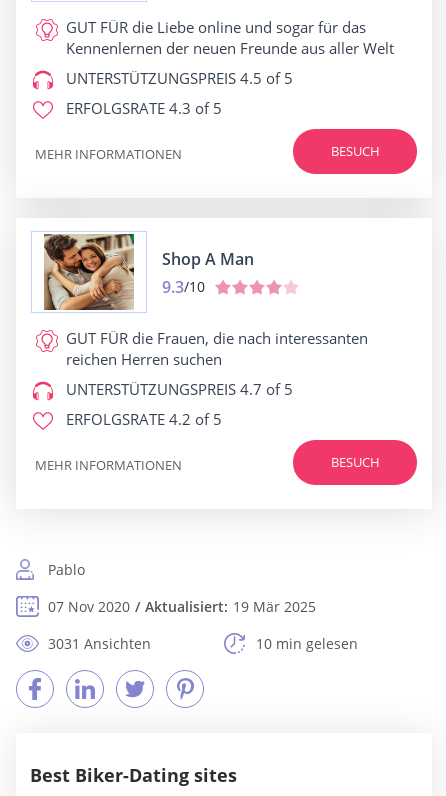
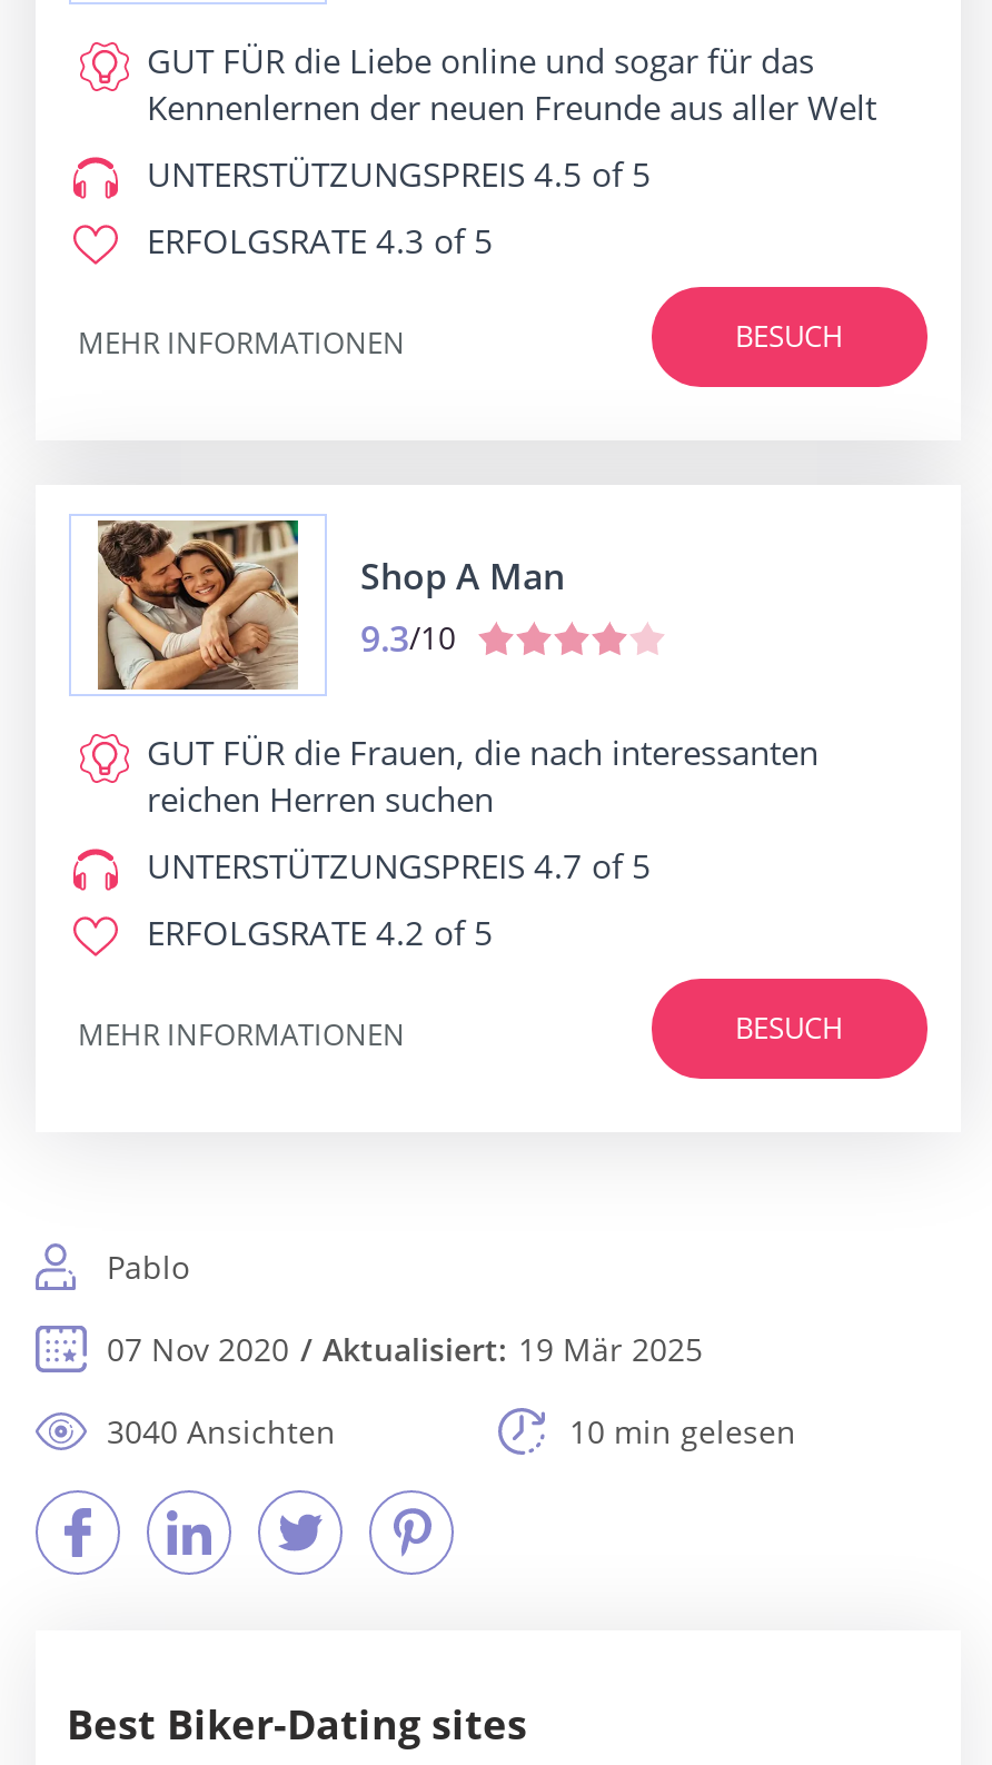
- 3031 Ansichten
+ 3040 Ansichten
